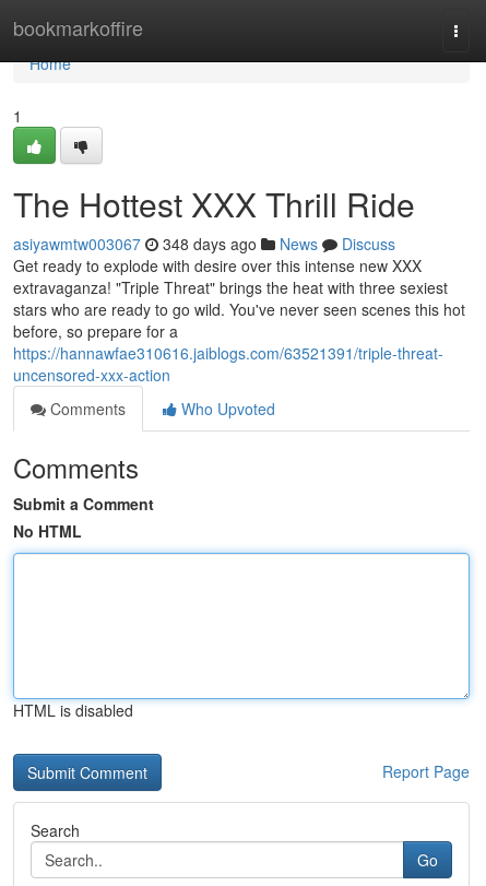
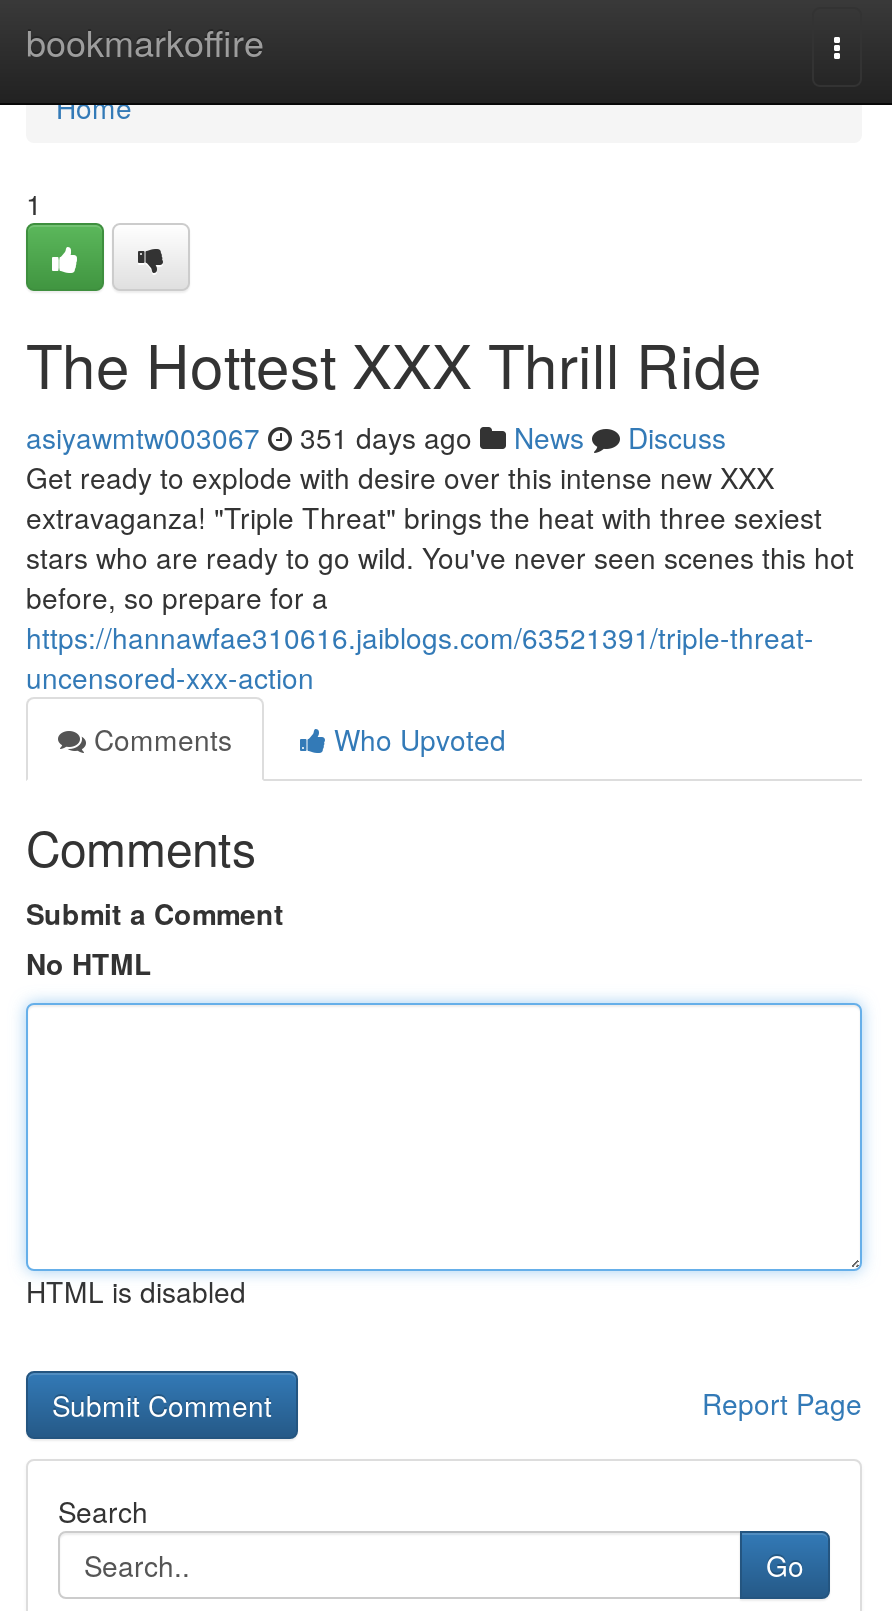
- asiyawmtw003067 348 days ago News Discuss
+ asiyawmtw003067 351 days ago News Discuss
